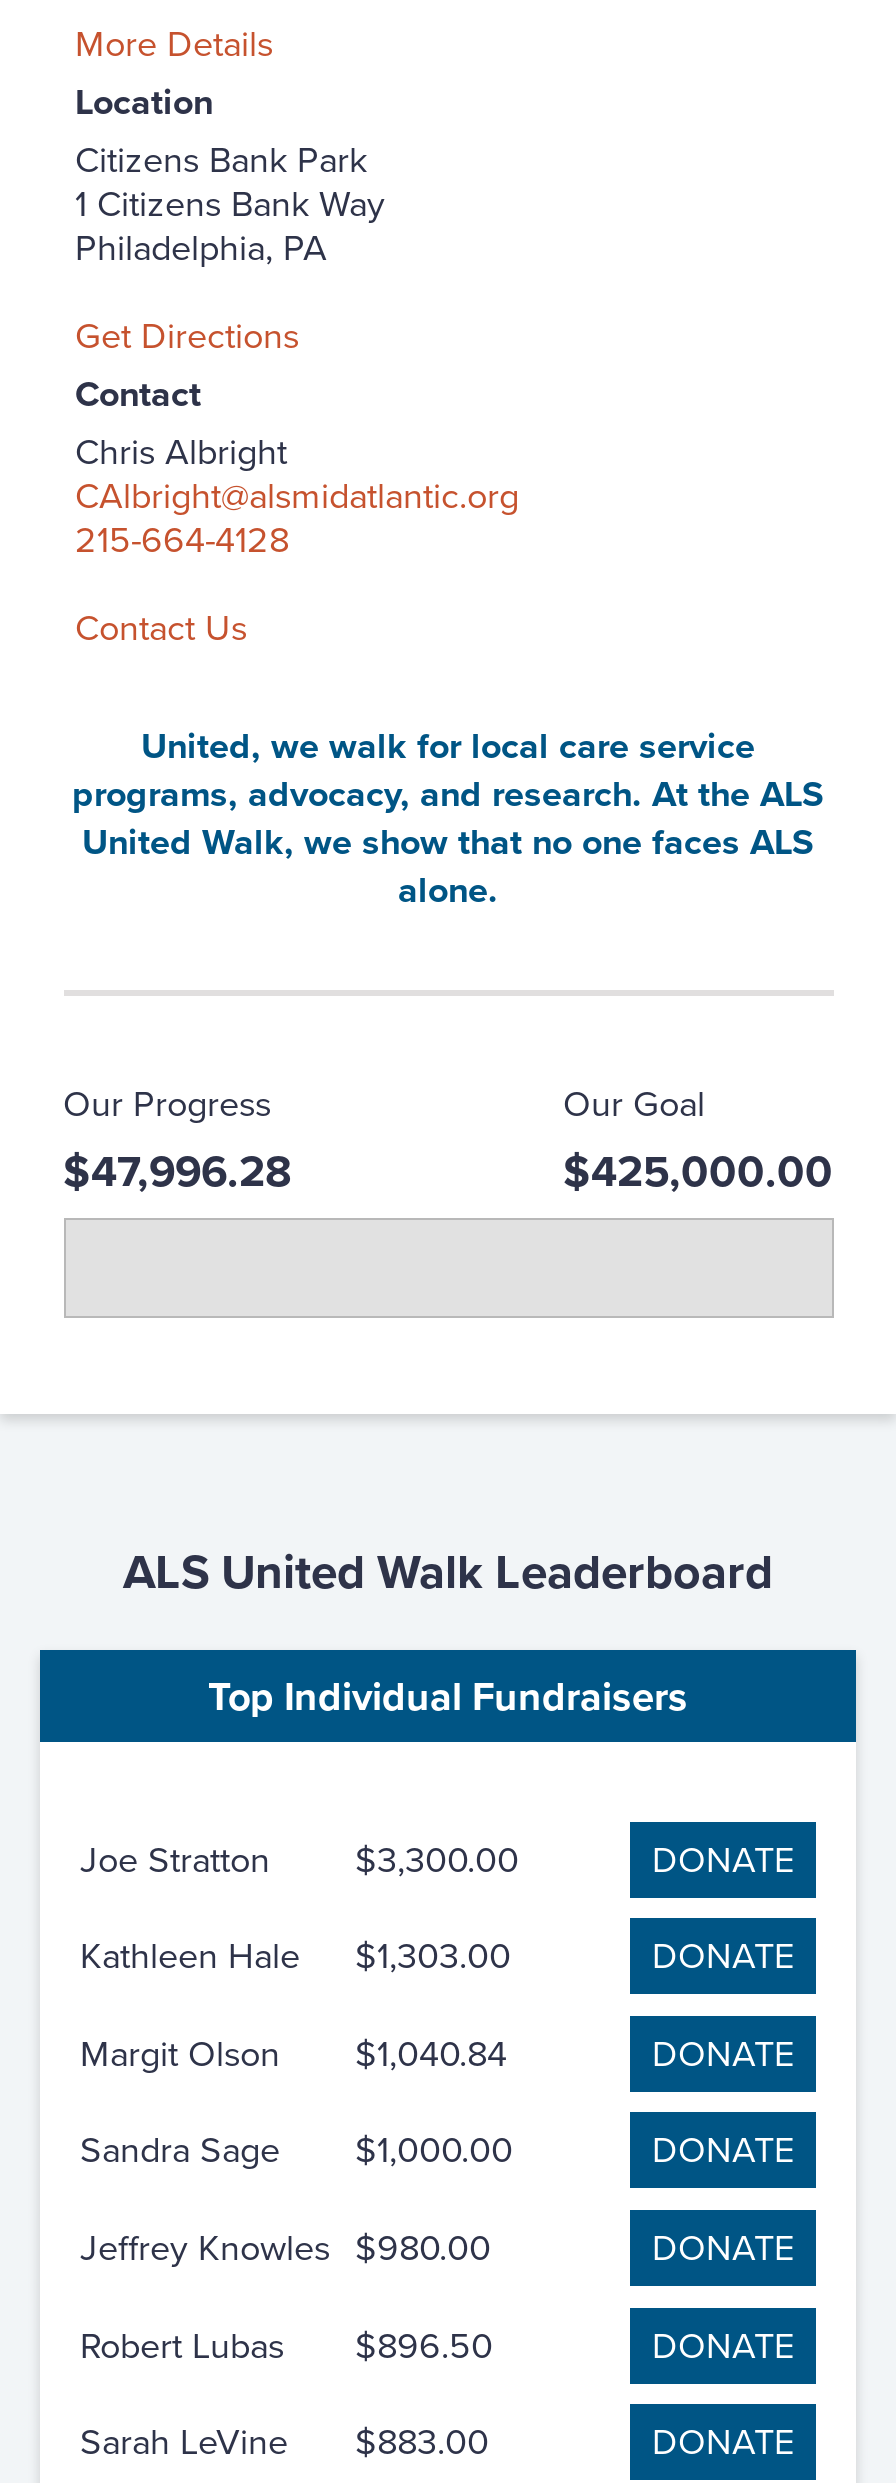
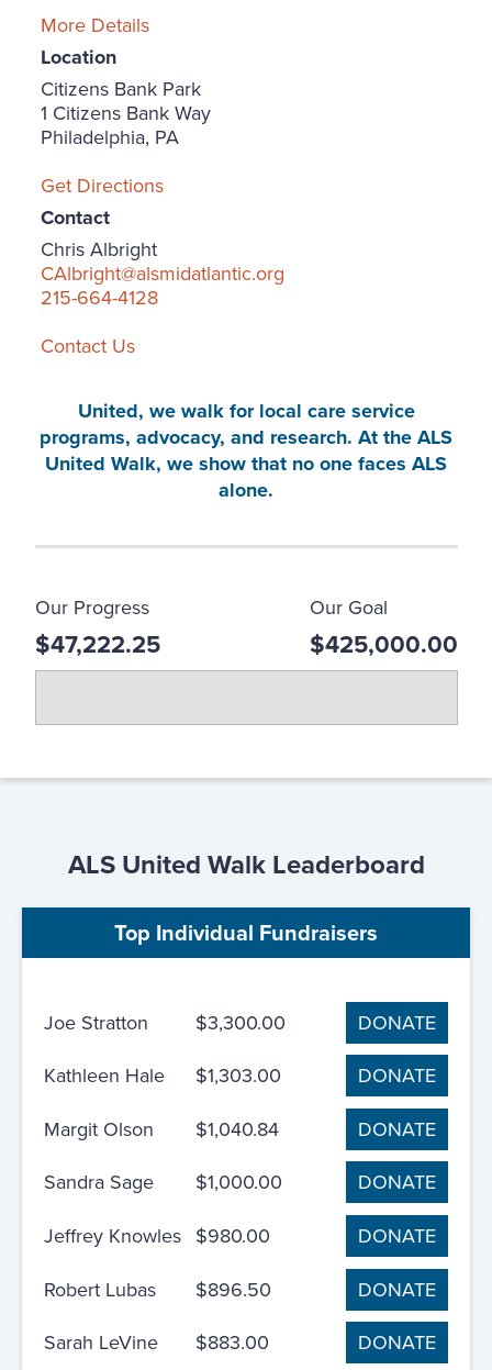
- $47,996.28
+ $47,222.25
